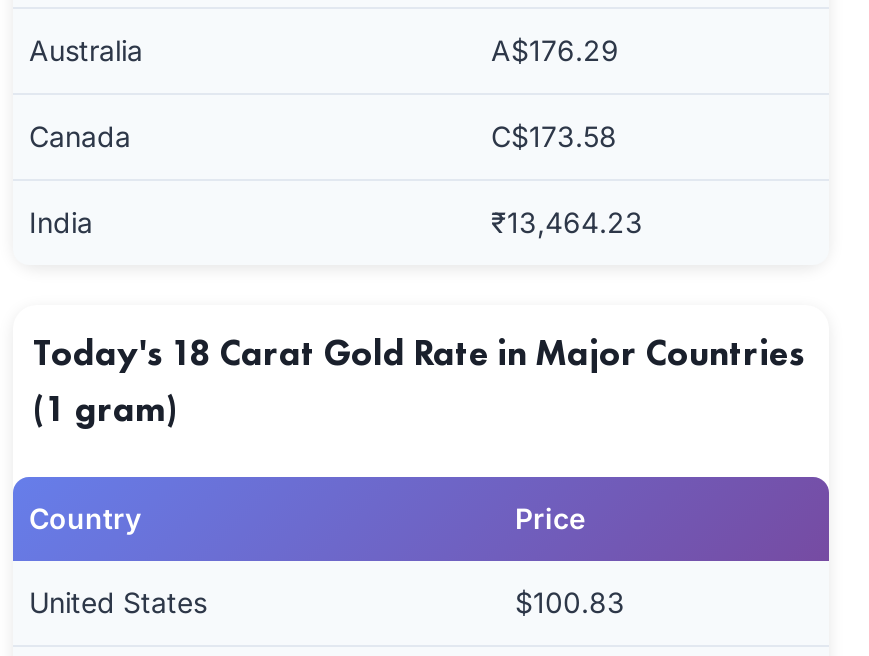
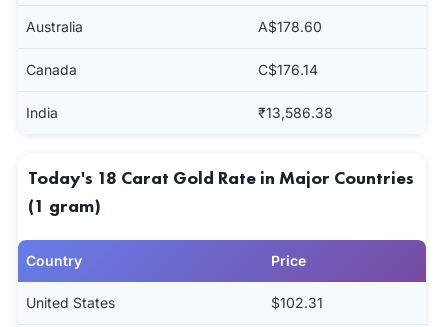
- A$176.29
+ A$178.60

- C$173.58
+ C$176.14

- ₹13,464.23
+ ₹13,586.38

- $100.83
+ $102.31
